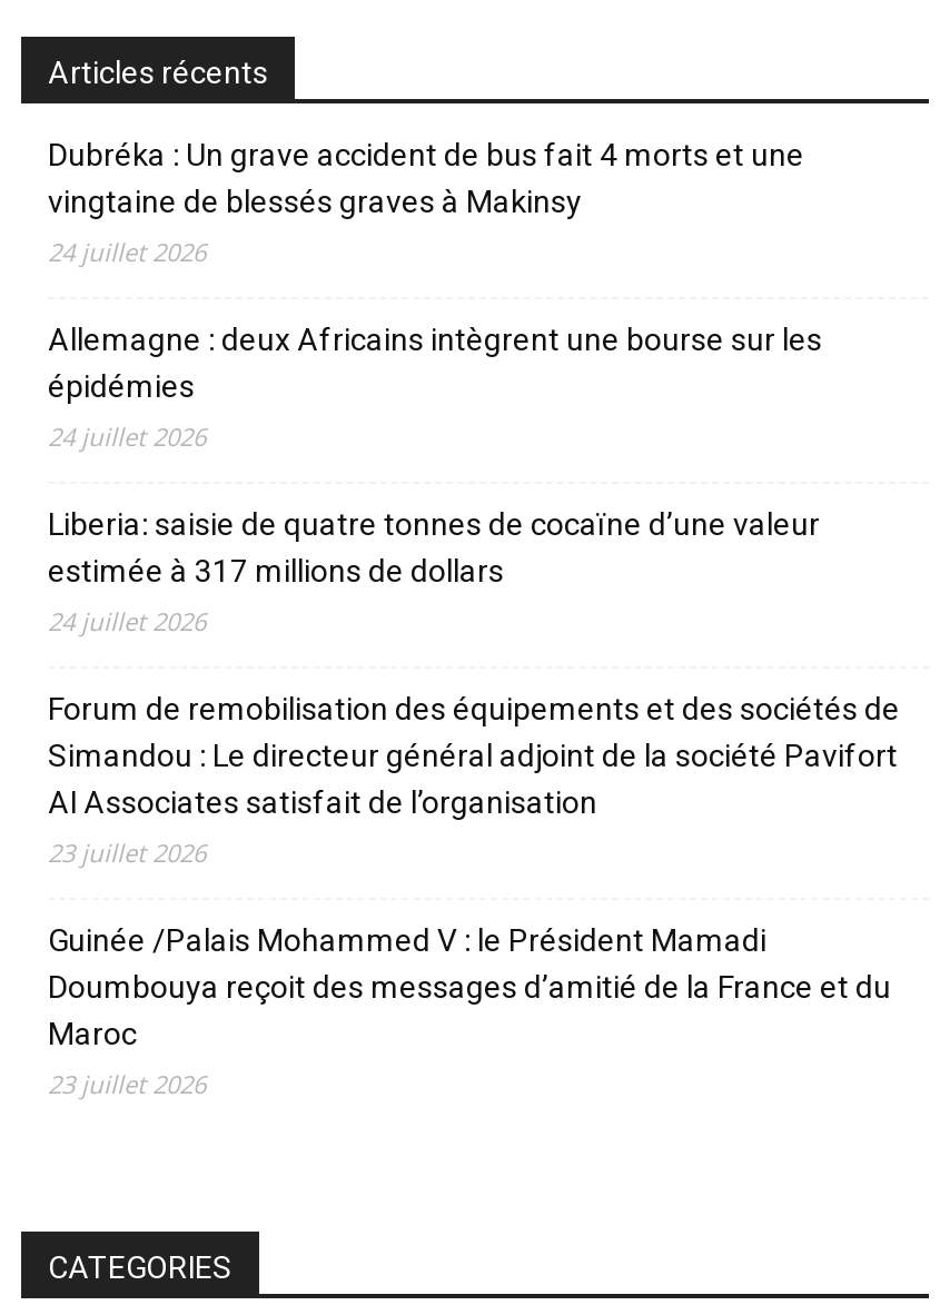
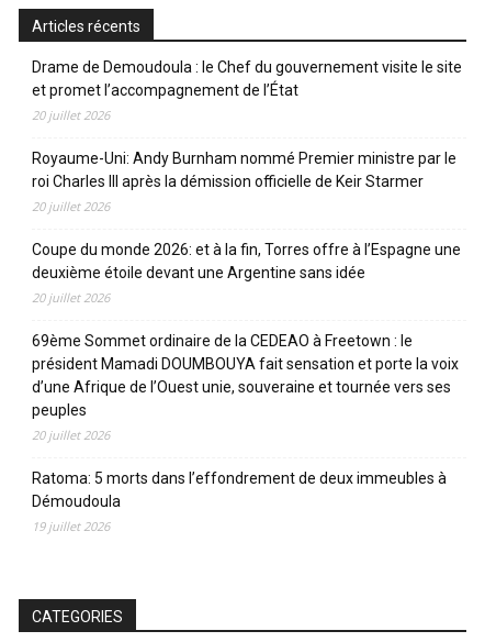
- Dubréka : Un grave accident de bus fait 4 morts et une
- vingtaine de blessés graves à Makinsy
- 24 juillet 2026
+ Drame de Demoudoula : le Chef du gouvernement visite le site
+ et promet l’accompagnement de l’État
+ 20 juillet 2026

- Allemagne : deux Africains intègrent une bourse sur les
- épidémies
- 24 juillet 2026
+ Royaume-Uni: Andy Burnham nommé Premier ministre par le
+ roi Charles III après la démission officielle de Keir Starmer
+ 20 juillet 2026

- Liberia: saisie de quatre tonnes de cocaïne d’une valeur
- estimée à 317 millions de dollars
- 24 juillet 2026
+ Coupe du monde 2026: et à la fin, Torres offre à l’Espagne une
+ deuxième étoile devant une Argentine sans idée
+ 20 juillet 2026

- Forum de remobilisation des équipements et des sociétés de
- Simandou : Le directeur général adjoint de la société Pavifort
- AI Associates satisfait de l’organisation
- 23 juillet 2026
+ 69ème Sommet ordinaire de la CEDEAO à Freetown : le
+ président Mamadi DOUMBOUYA fait sensation et porte la voix
+ d’une Afrique de l’Ouest unie, souveraine et tournée vers ses
+ peuples
+ 20 juillet 2026

- Guinée /Palais Mohammed V : le Président Mamadi
- Doumbouya reçoit des messages d’amitié de la France et du
- Maroc
- 23 juillet 2026
+ Ratoma: 5 morts dans l’effondrement de deux immeubles à
+ Démoudoula
+ 19 juillet 2026
